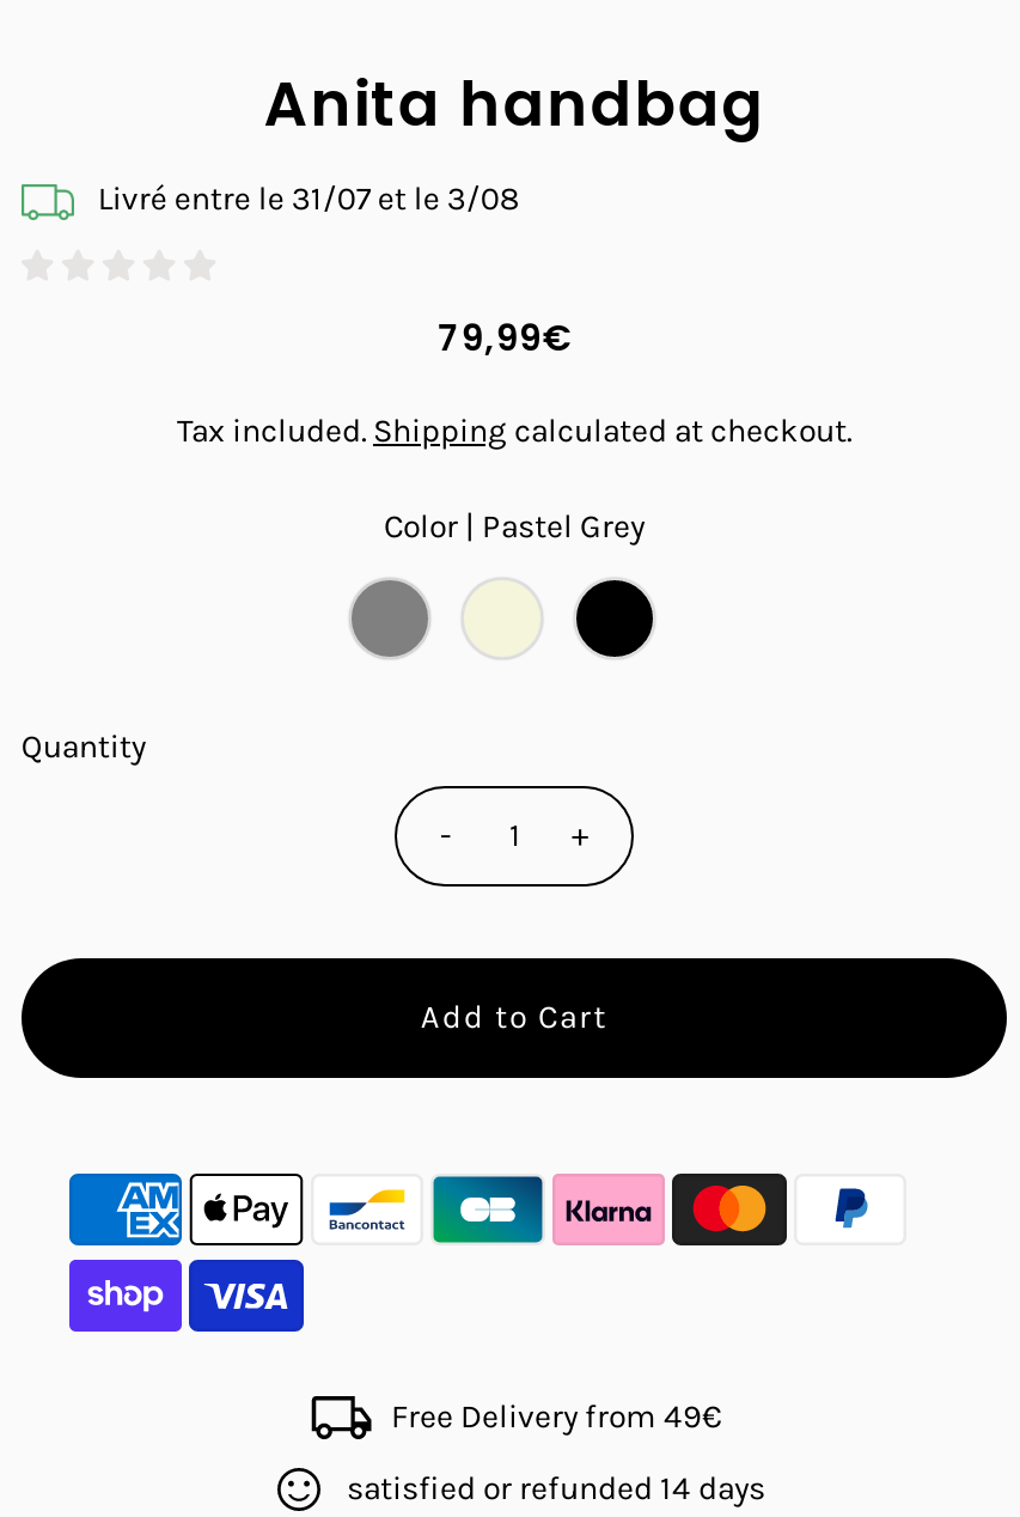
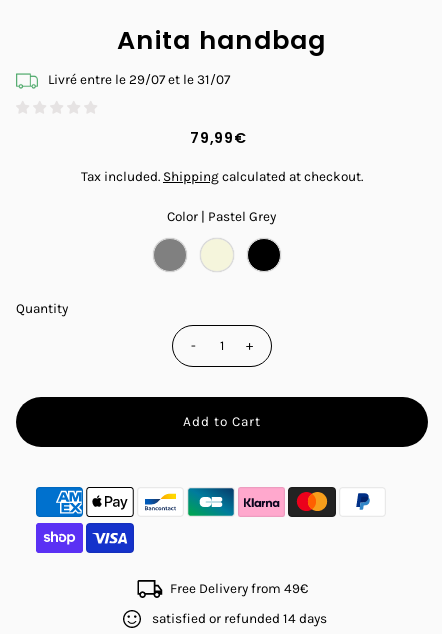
- Livré entre le 31/07 et le 3/08
+ Livré entre le 29/07 et le 31/07
